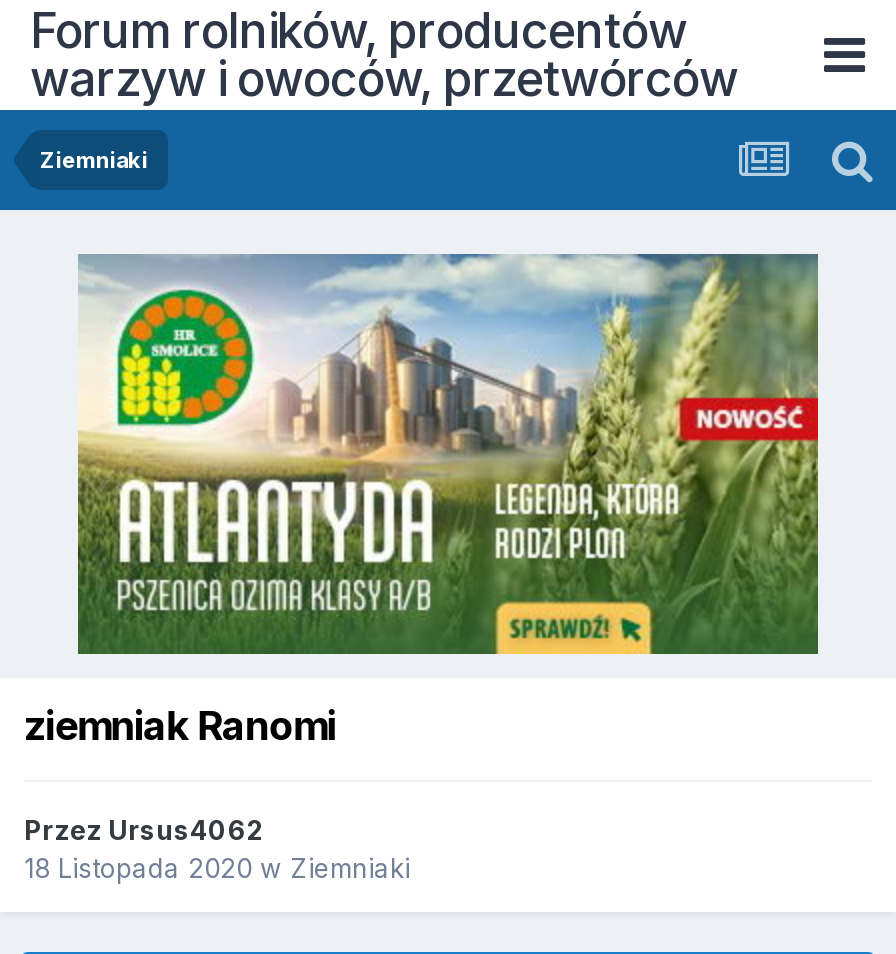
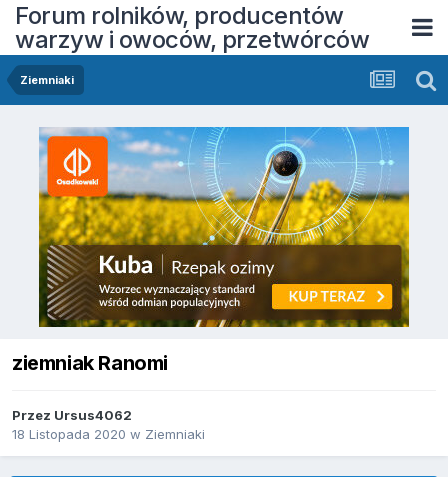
- [image]
+ [image]
